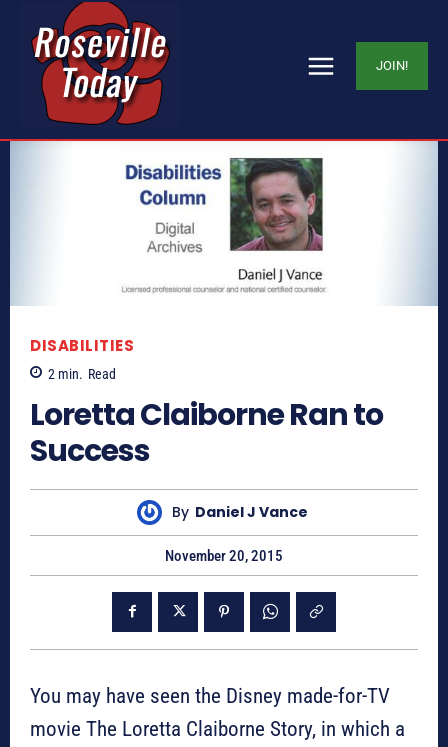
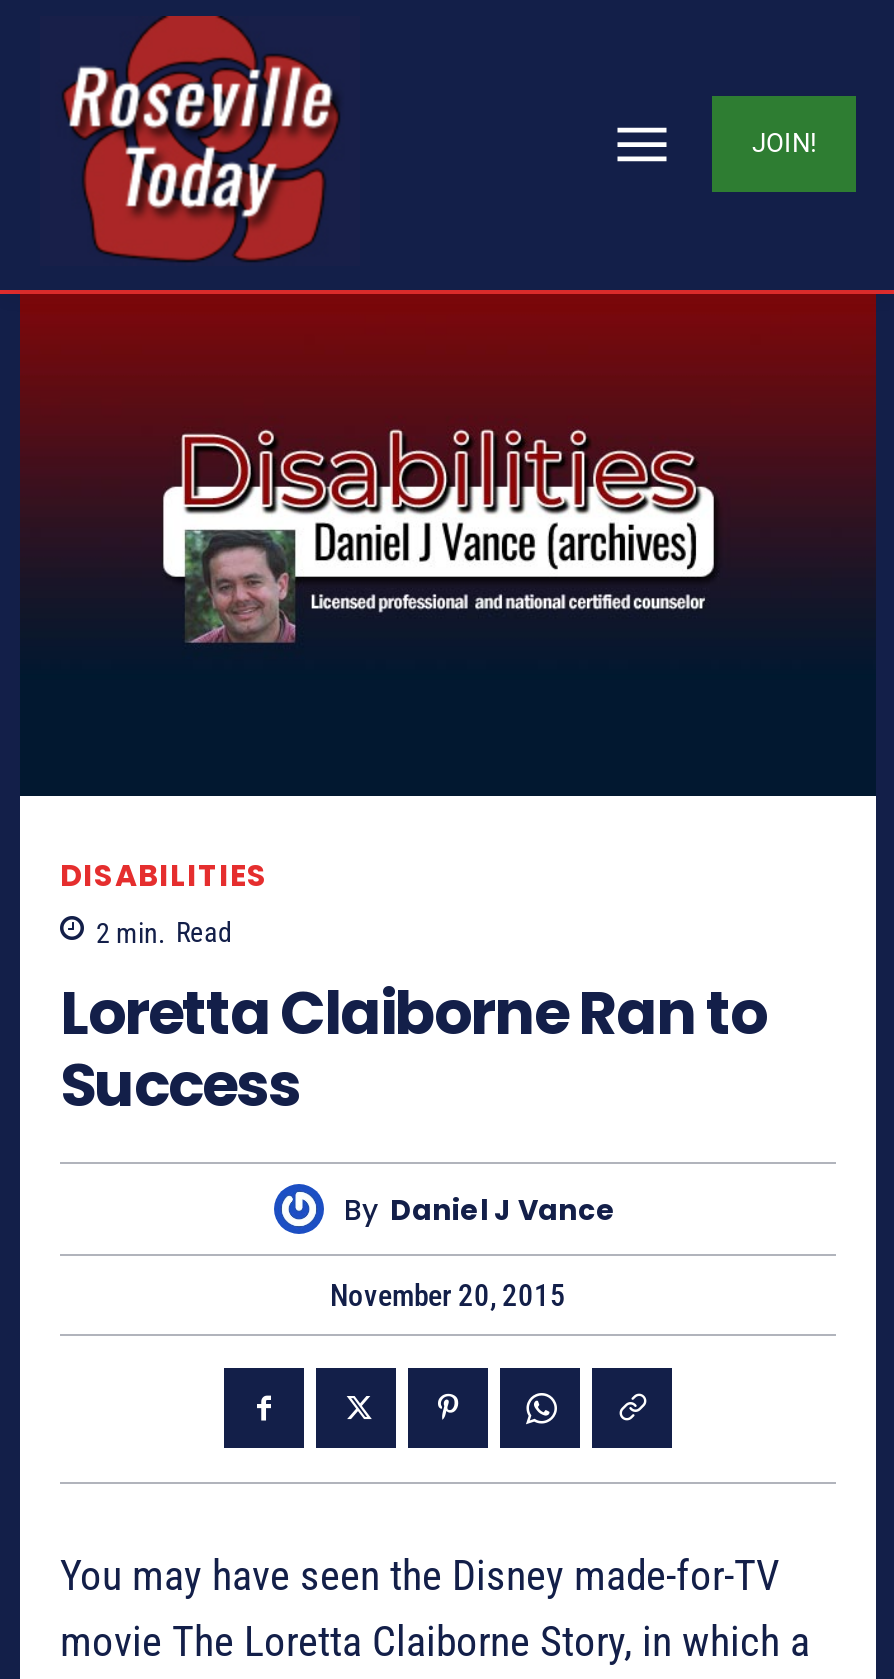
- [image]
+ [image]
